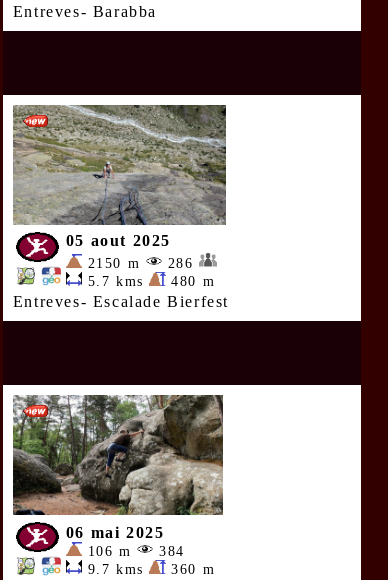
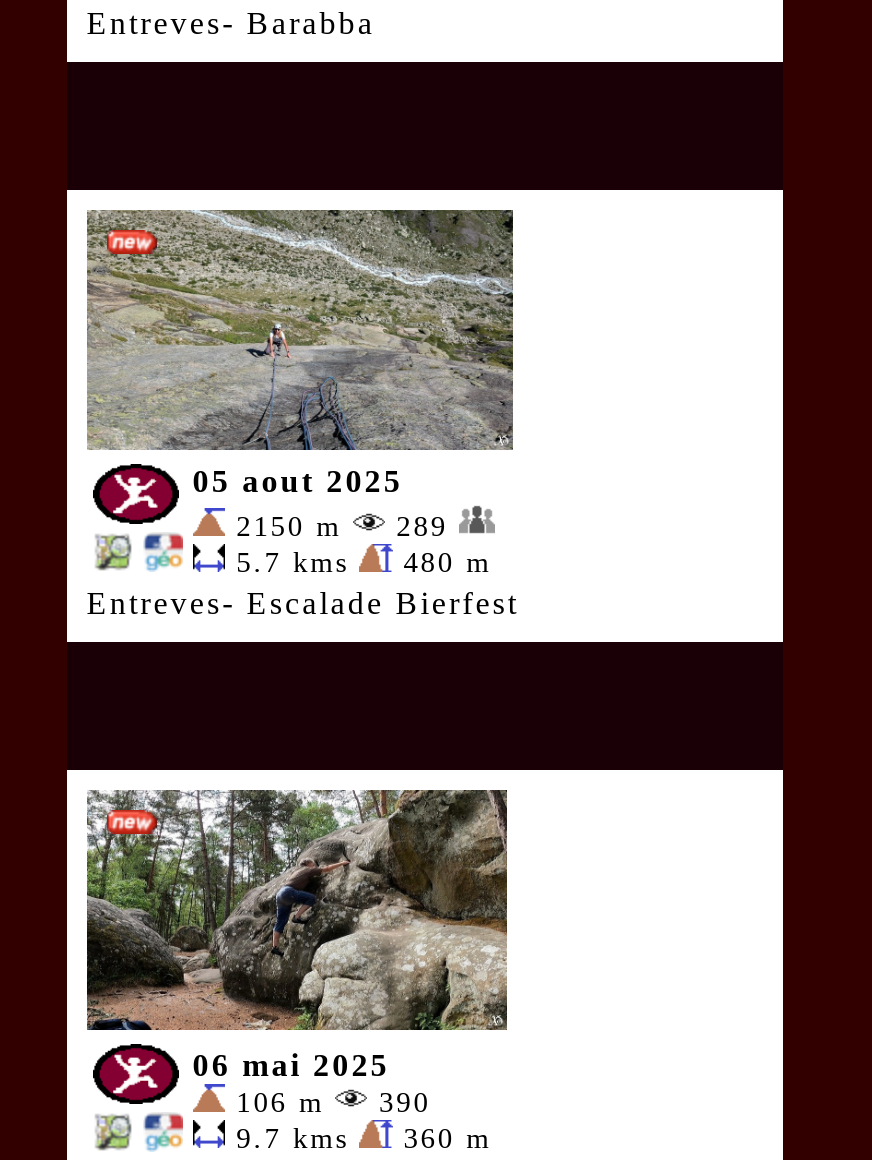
- 2150 m 286
+ 2150 m 289

- 106 m 384
+ 106 m 390
